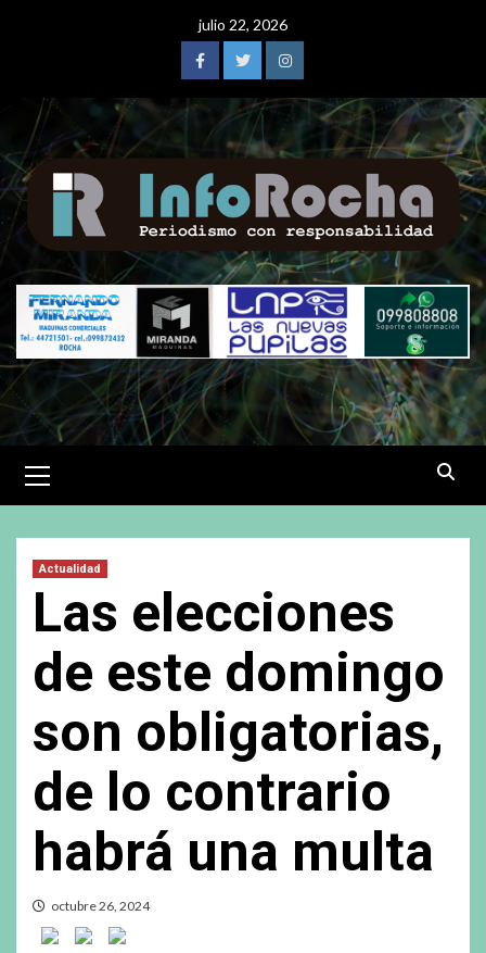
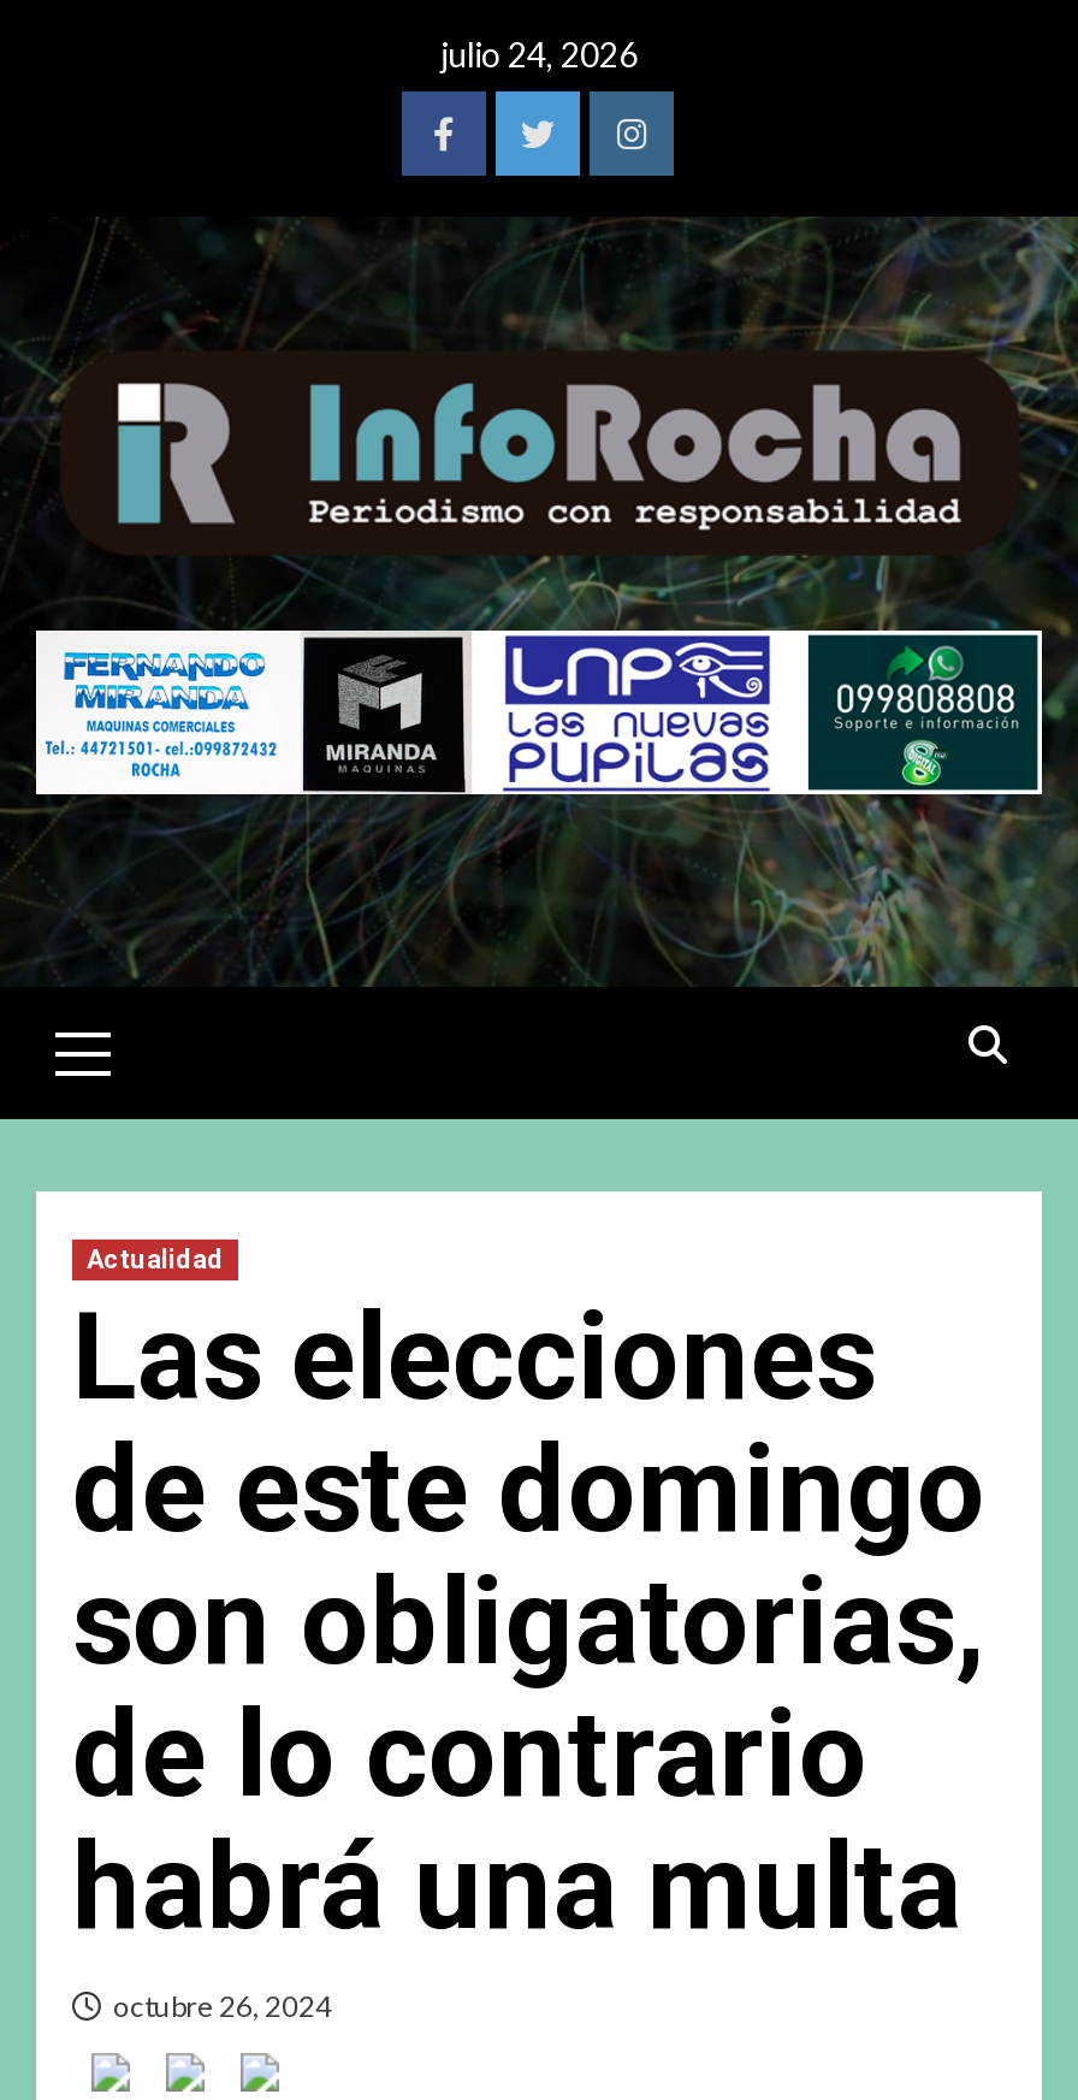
- julio 22, 2026
+ julio 24, 2026
